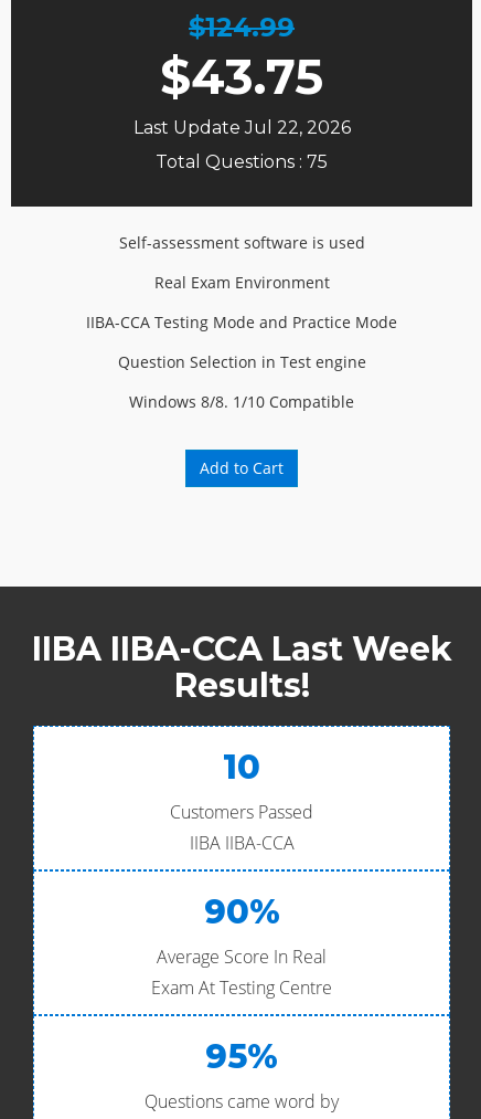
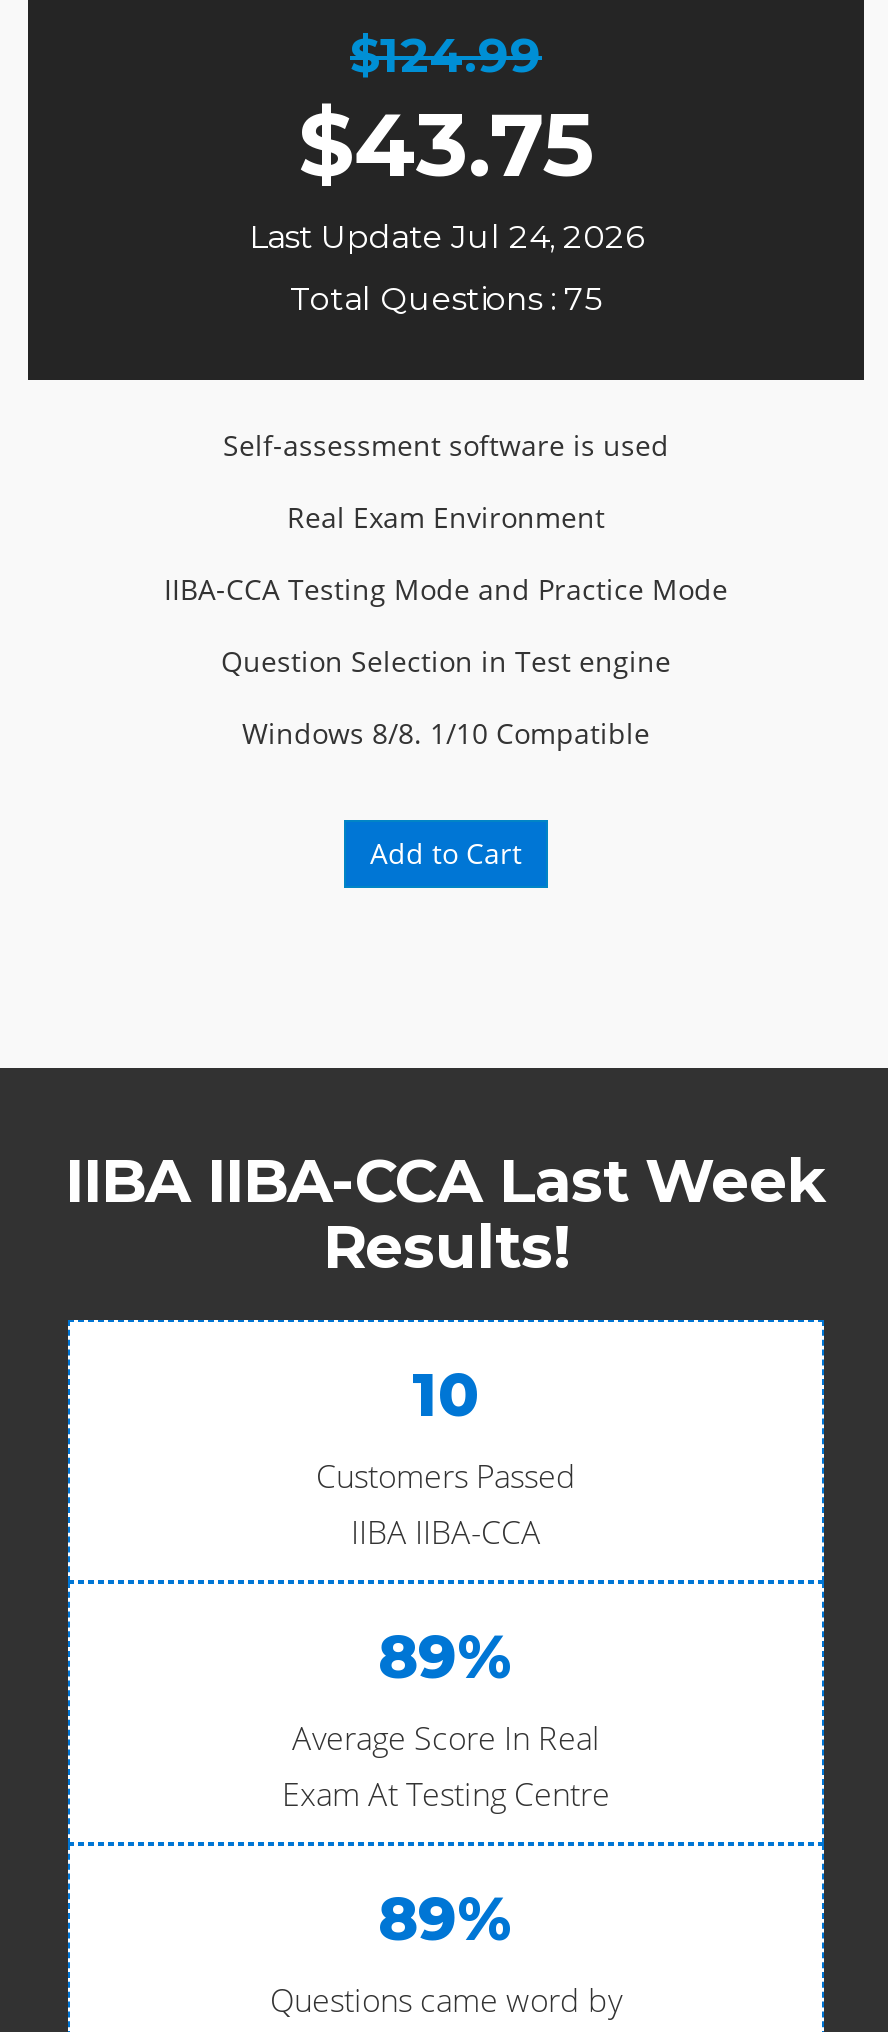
- Last Update Jul 22, 2026
+ Last Update Jul 24, 2026

- 90%
+ 89%

- 95%
+ 89%
